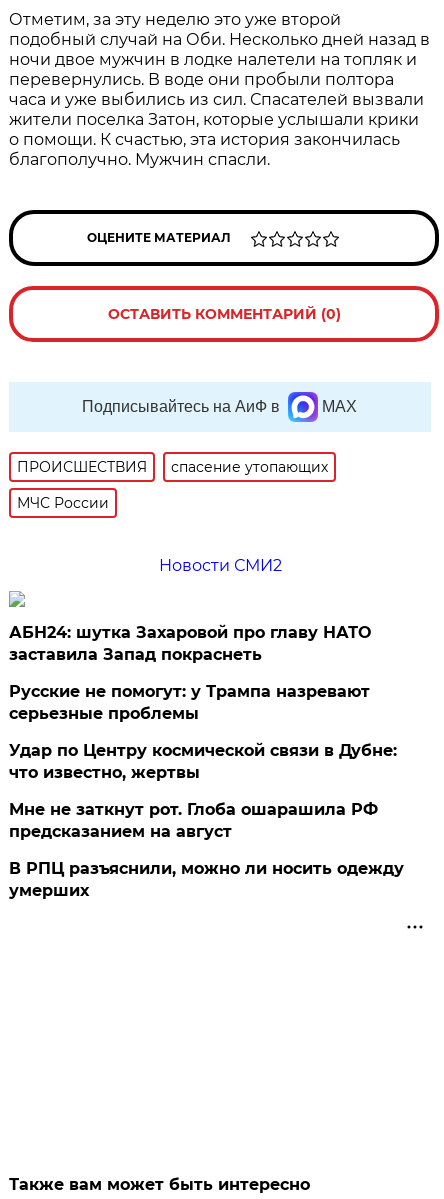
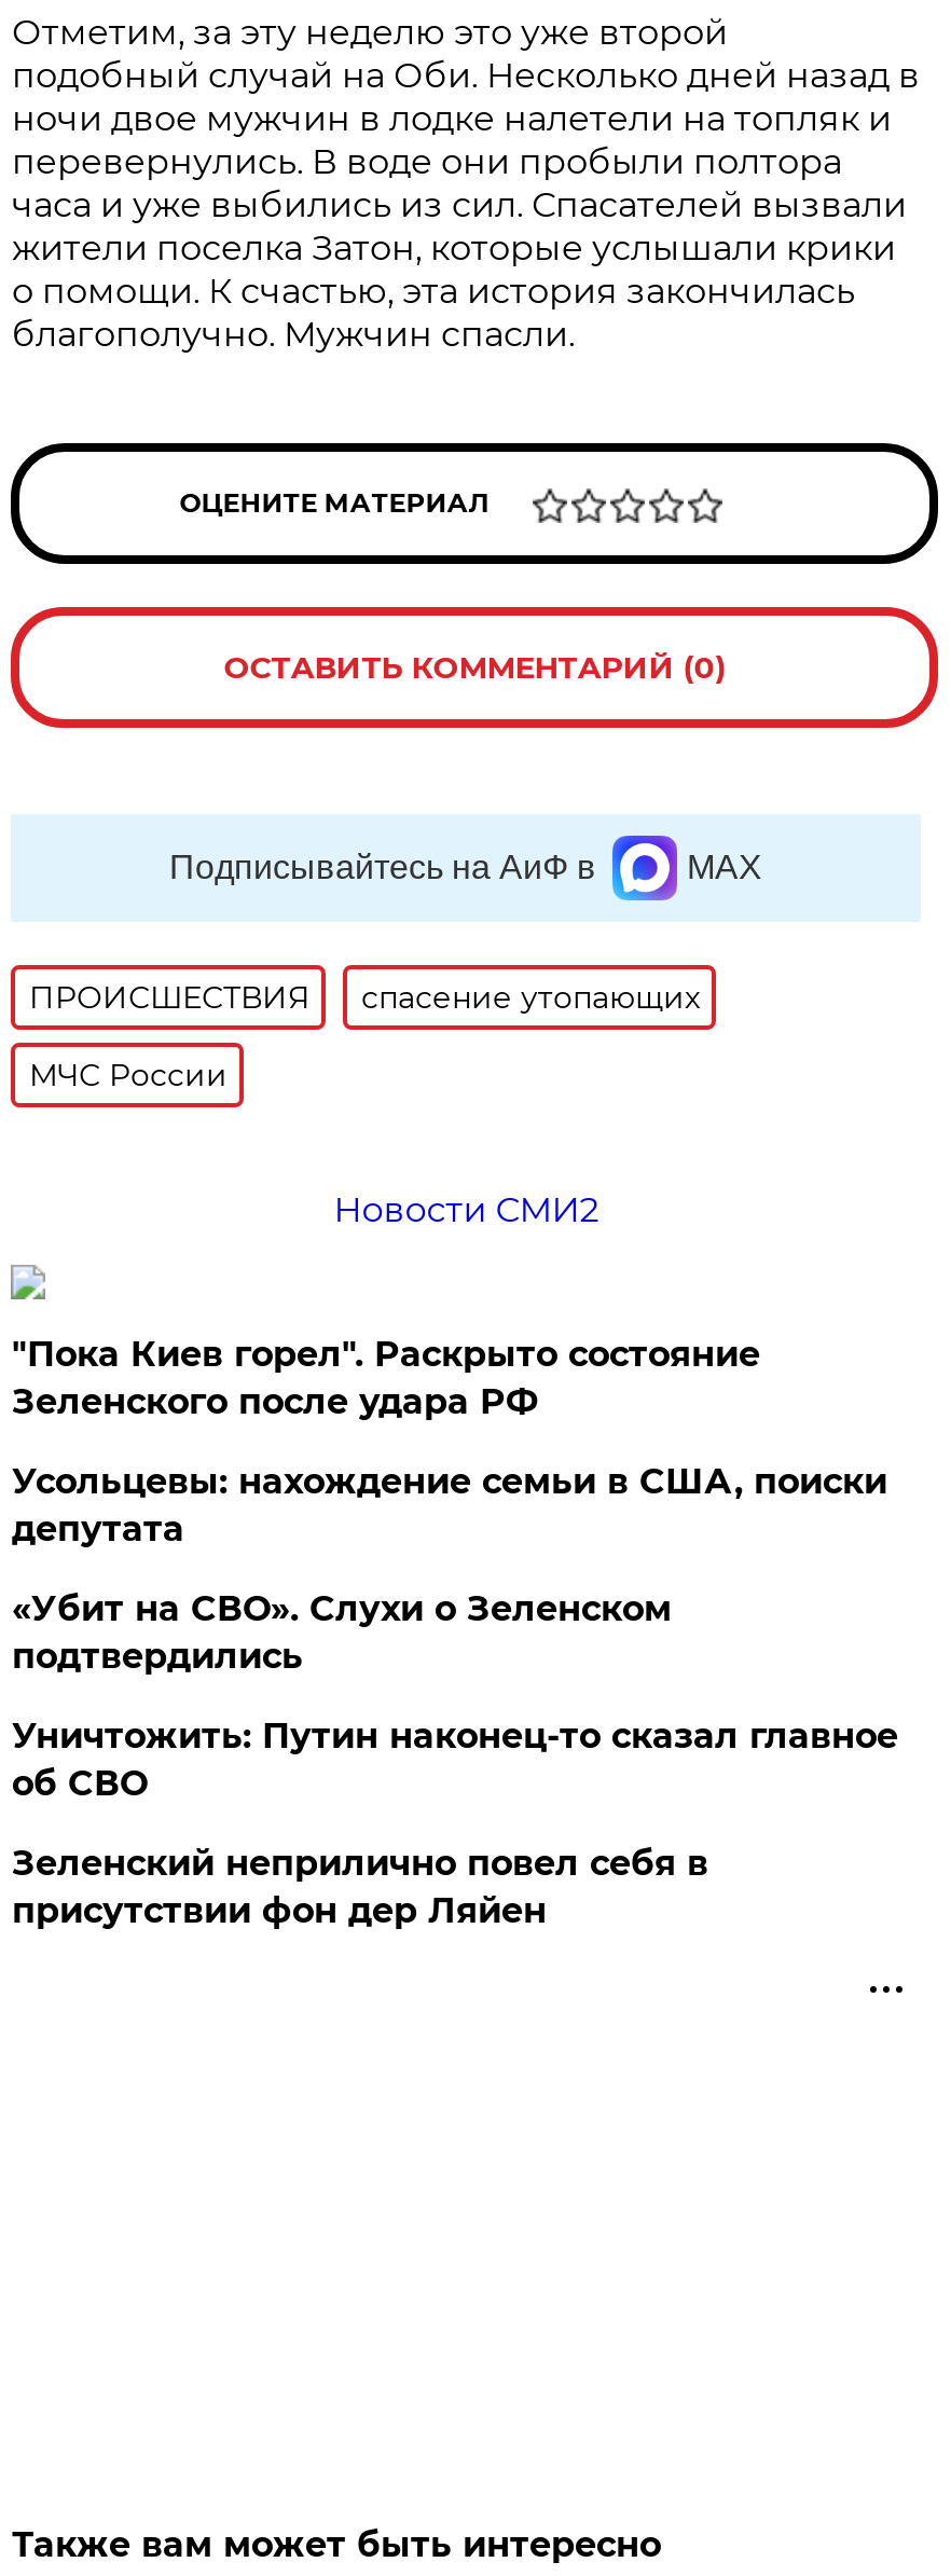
- АБН24: шутка Захаровой про главу НАТО
- заставила Запад покраснеть
+ "Пока Киев горел". Раскрыто состояние
+ Зеленского после удара РФ

- Русские не помогут: у Трампа назревают
- серьезные проблемы
+ Усольцевы: нахождение семьи в США, поиски
+ депутата

- Удар по Центру космической связи в Дубне:
- что известно, жертвы
+ «Убит на СВО». Слухи о Зеленском
+ подтвердились

- Мне не заткнут рот. Глоба ошарашила РФ
- предсказанием на август
+ Уничтожить: Путин наконец-то сказал главное
+ об СВО

- В РПЦ разъяснили, можно ли носить одежду
- умерших
+ Зеленский неприлично повел cебя в
+ присутствии фон дер Ляйен
